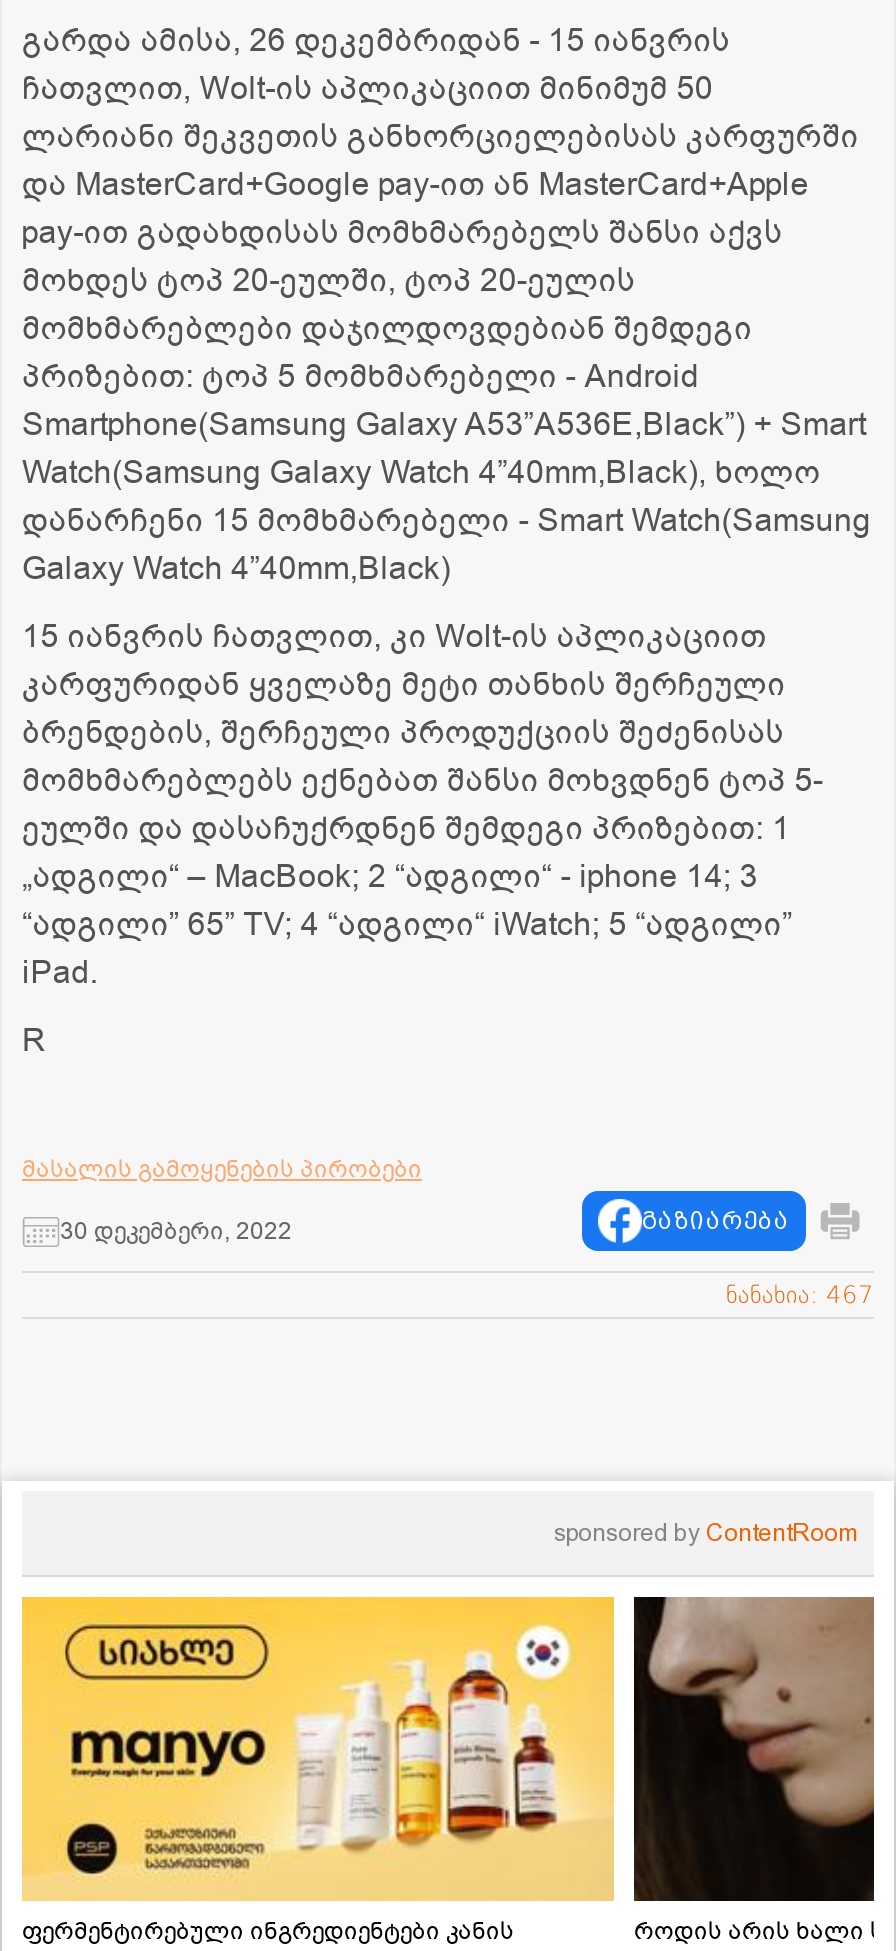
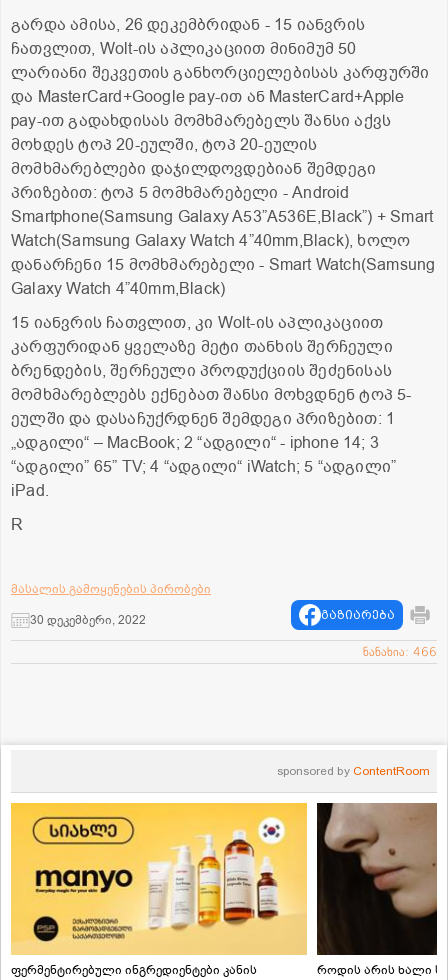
- ნანახია: 467
+ ნანახია: 466
